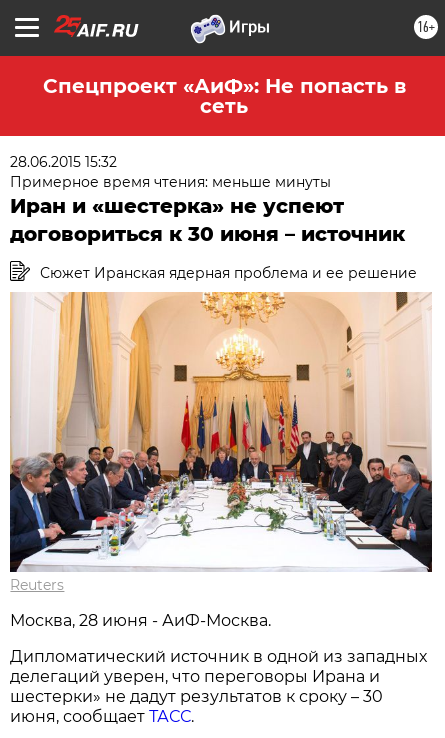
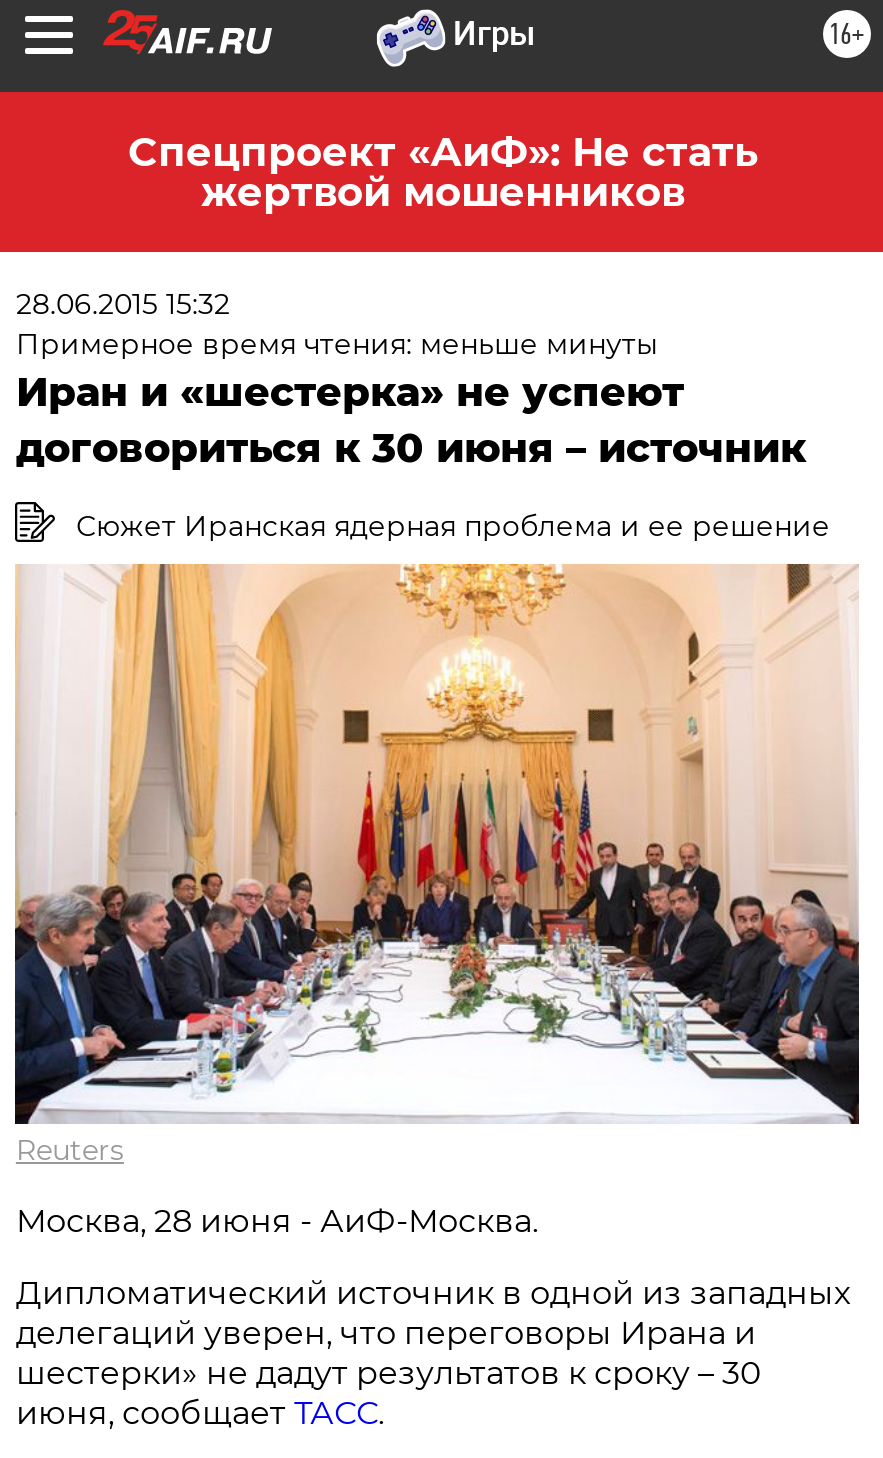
- Спецпроект «АиФ»: Не попасть в
- сеть
+ Спецпроект «АиФ»: Не стать
+ жертвой мошенников
